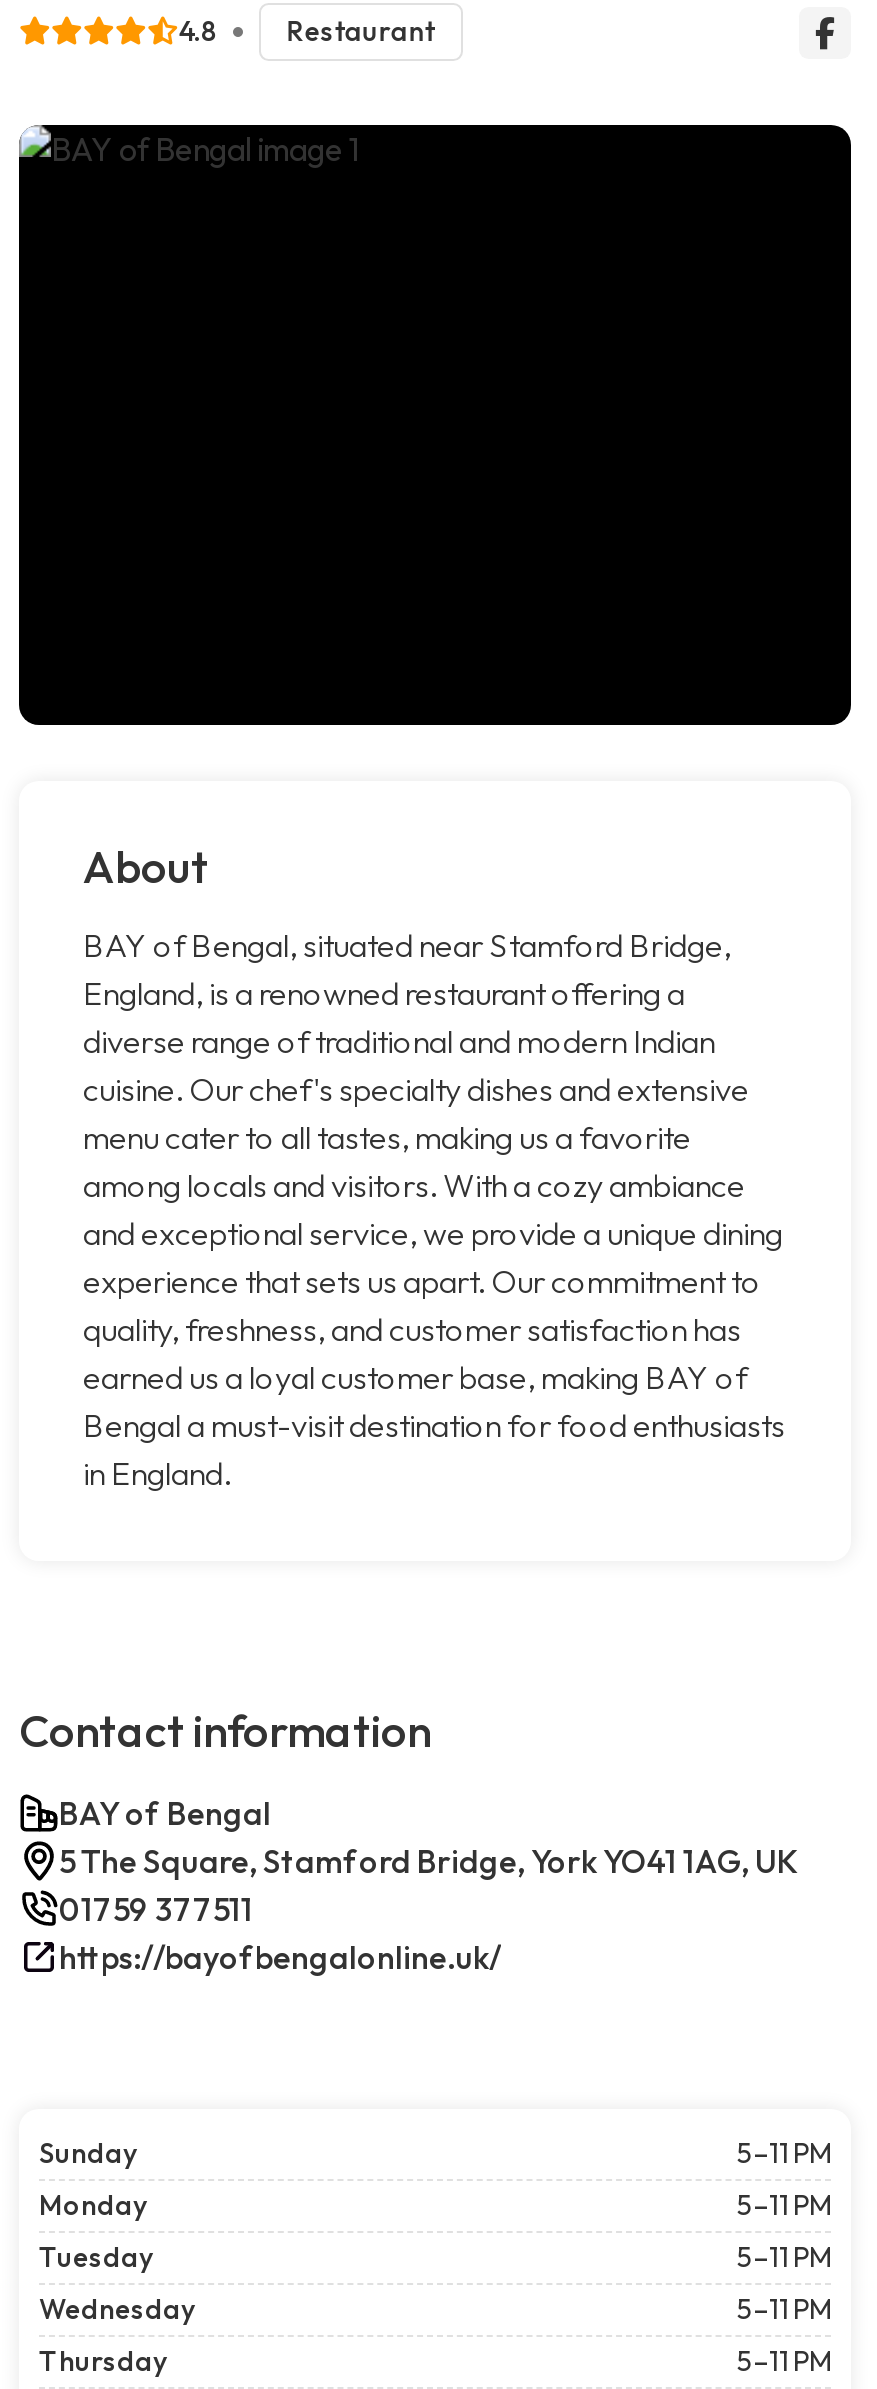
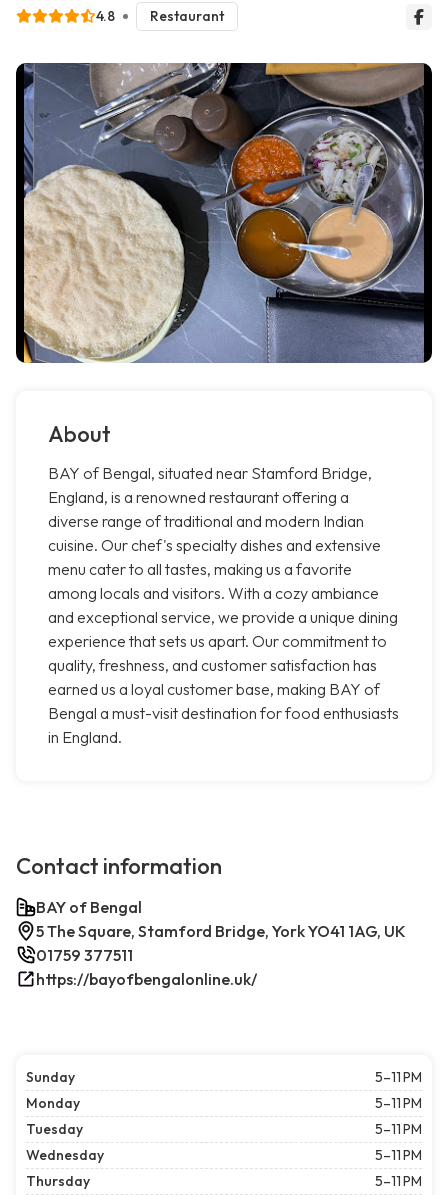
+ [image]
